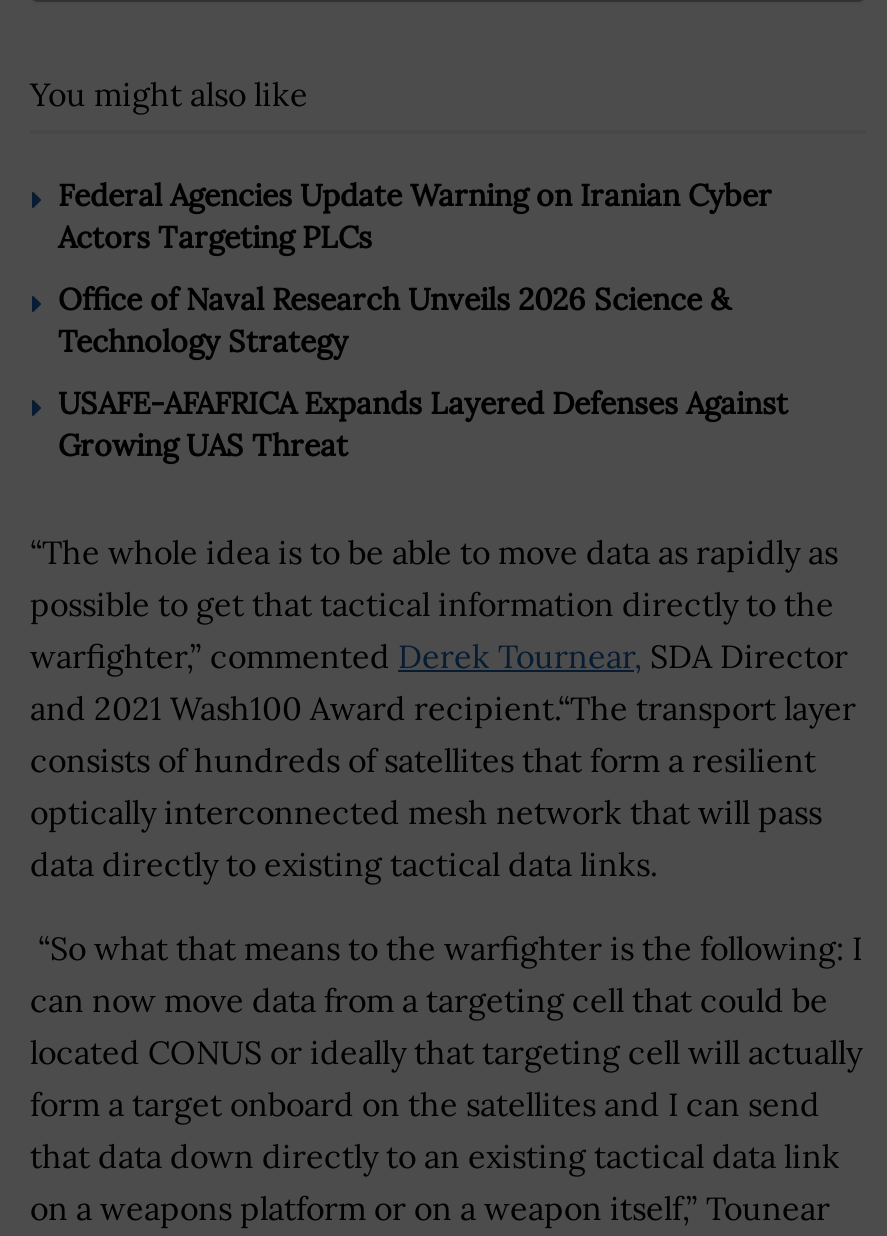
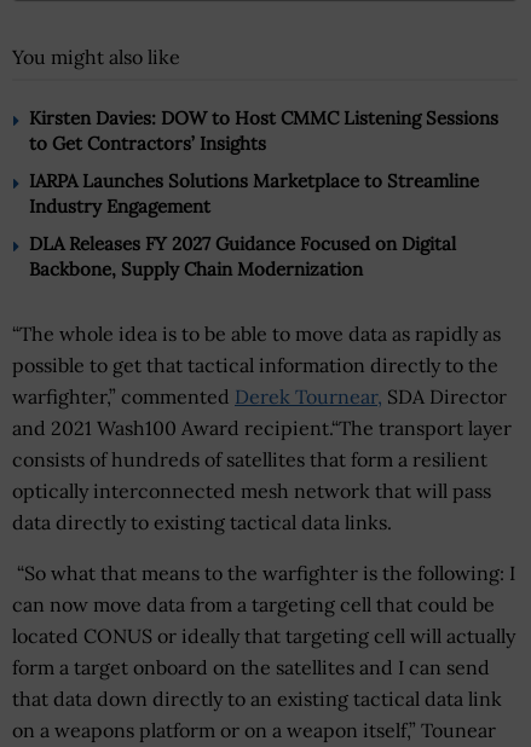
- Federal Agencies Update Warning on Iranian Cyber
- Actors Targeting PLCs
+ Kirsten Davies: DOW to Host CMMC Listening Sessions
+ to Get Contractors’ Insights

- Office of Naval Research Unveils 2026 Science &
- Technology Strategy
+ IARPA Launches Solutions Marketplace to Streamline
+ Industry Engagement

- USAFE-AFAFRICA Expands Layered Defenses Against
- Growing UAS Threat
+ DLA Releases FY 2027 Guidance Focused on Digital
+ Backbone, Supply Chain Modernization
